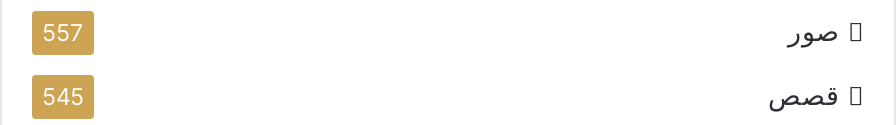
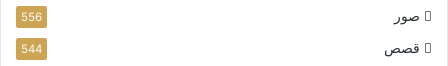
- 557
+ 556

- 545
+ 544
